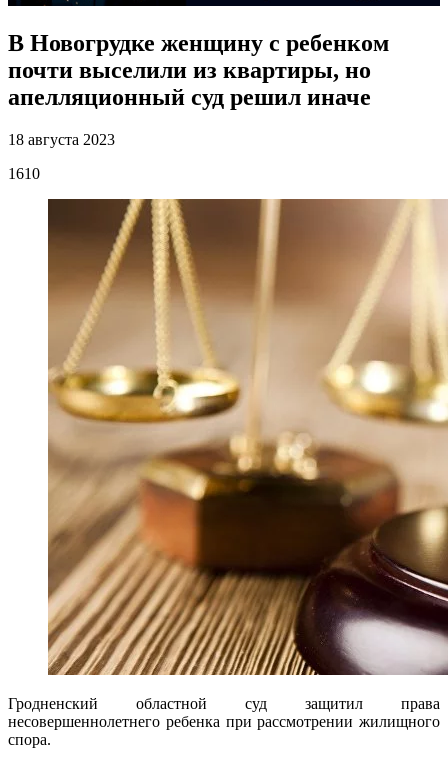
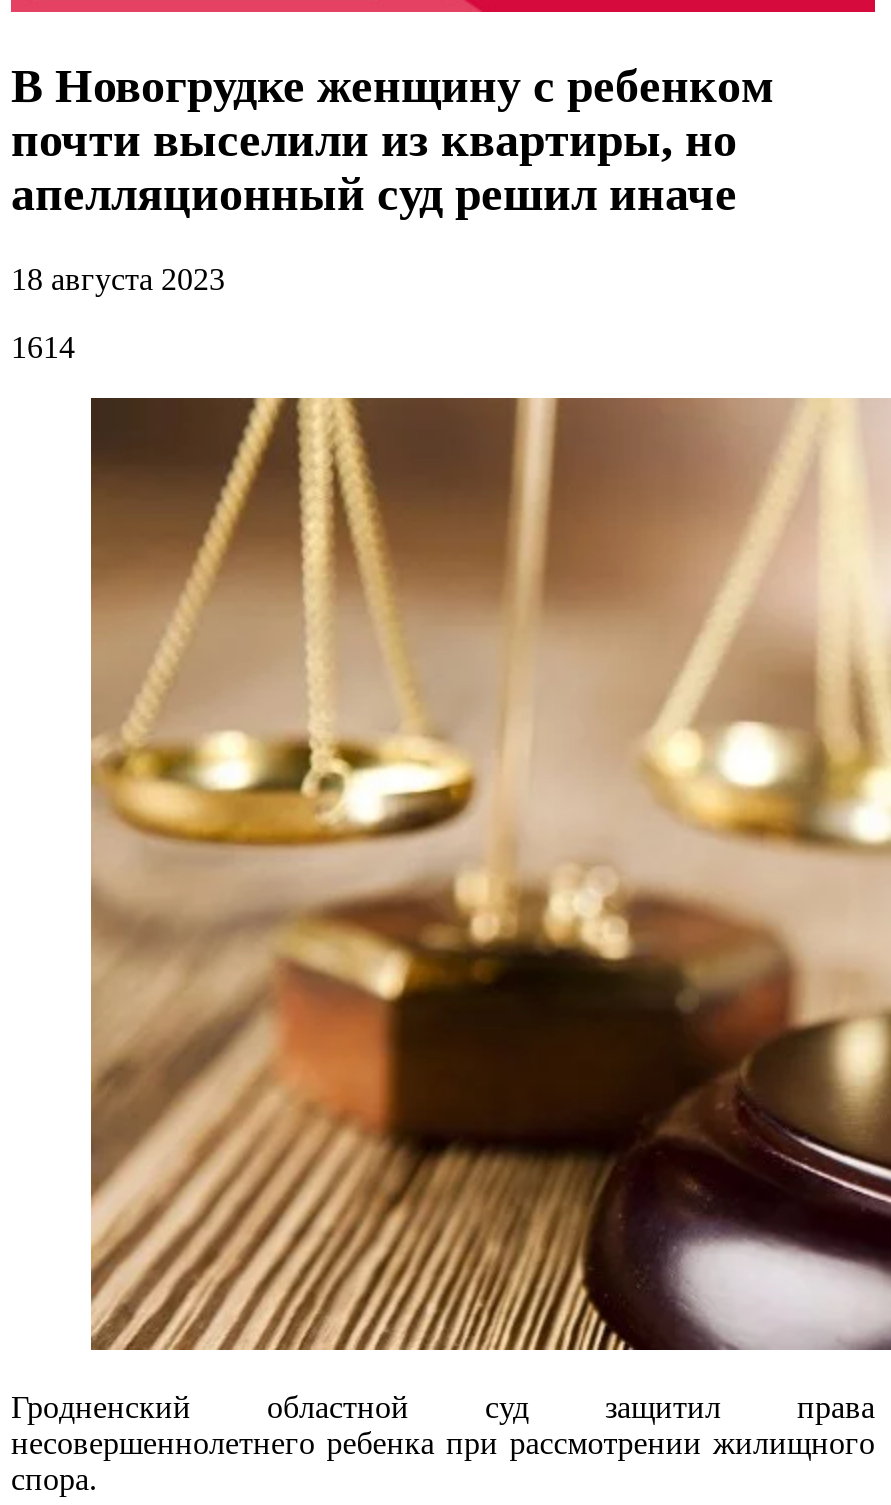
- 1610
+ 1614
